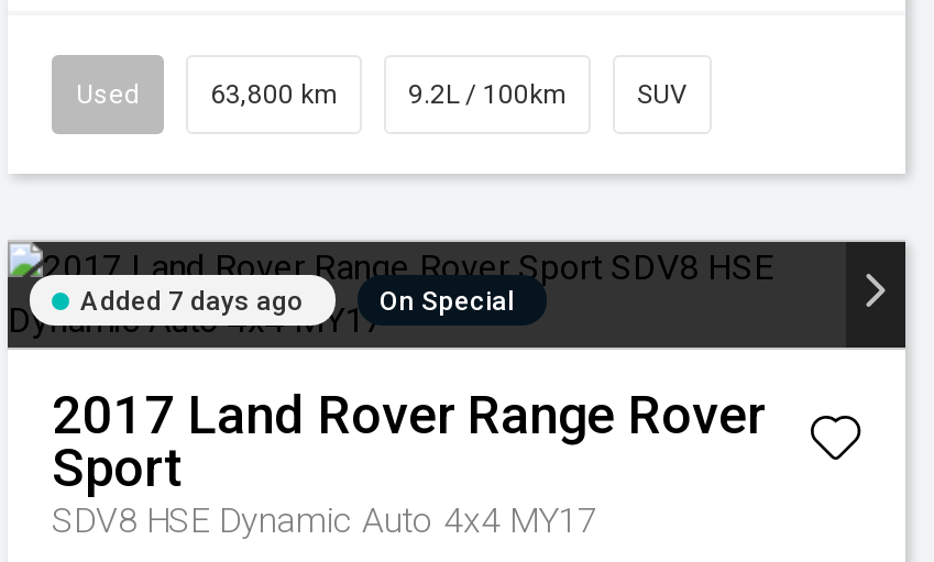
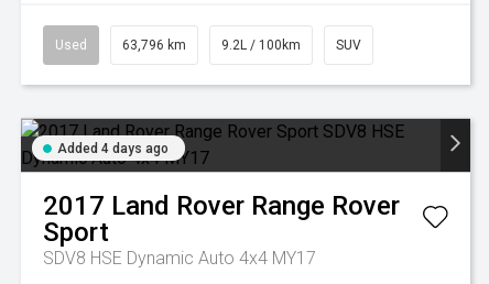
- 63,800 km
+ 63,796 km

- Added 7 days ago
- On Special
+ Added 4 days ago
